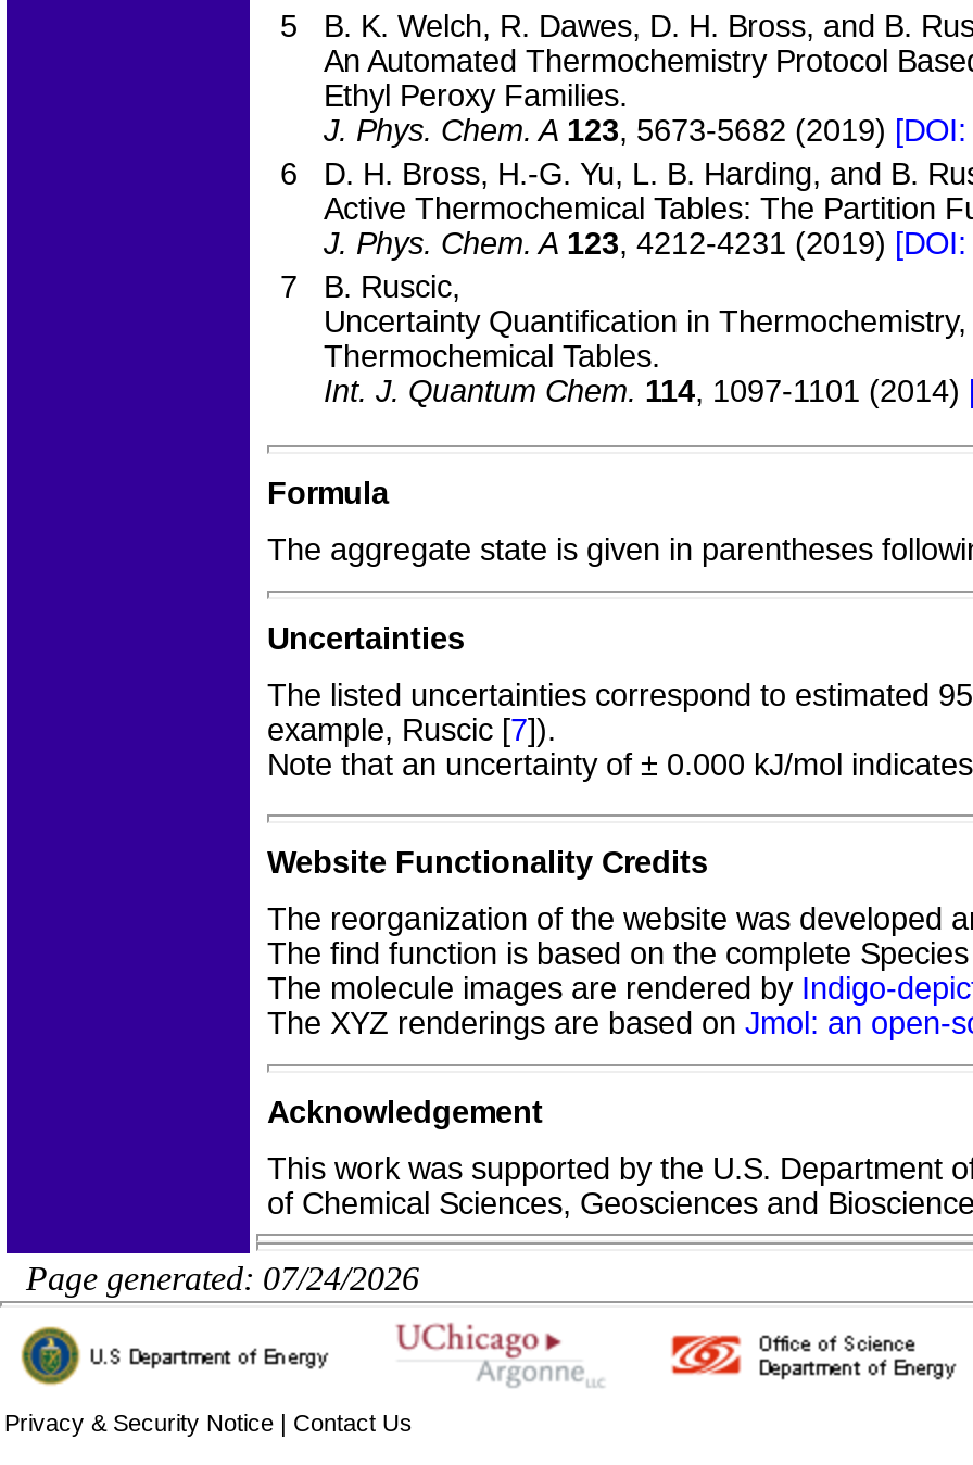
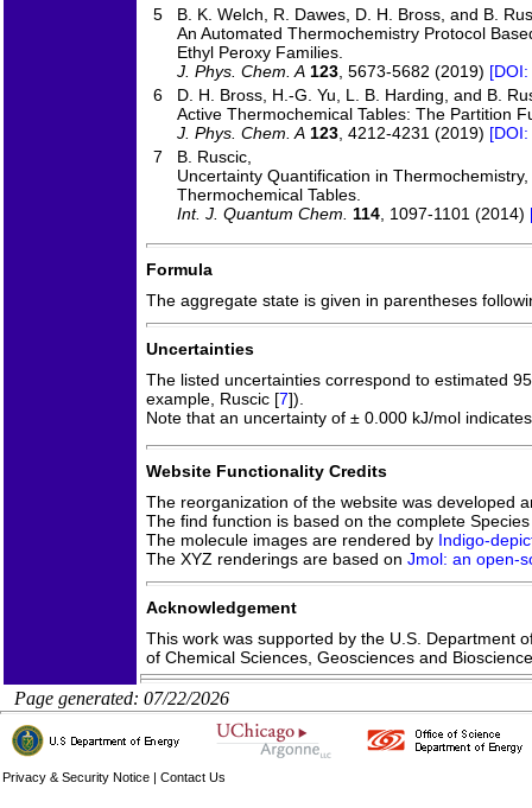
- Page generated: 07/24/2026
+ Page generated: 07/22/2026
